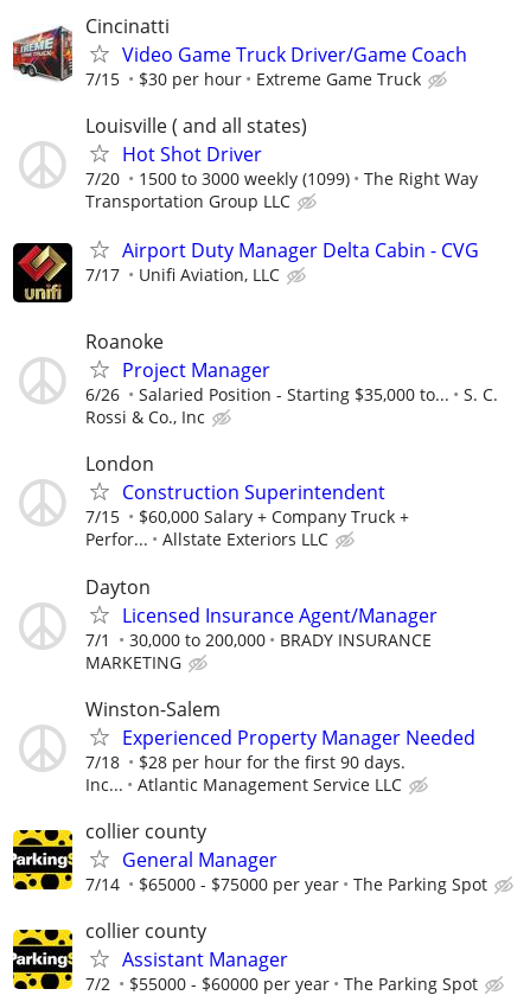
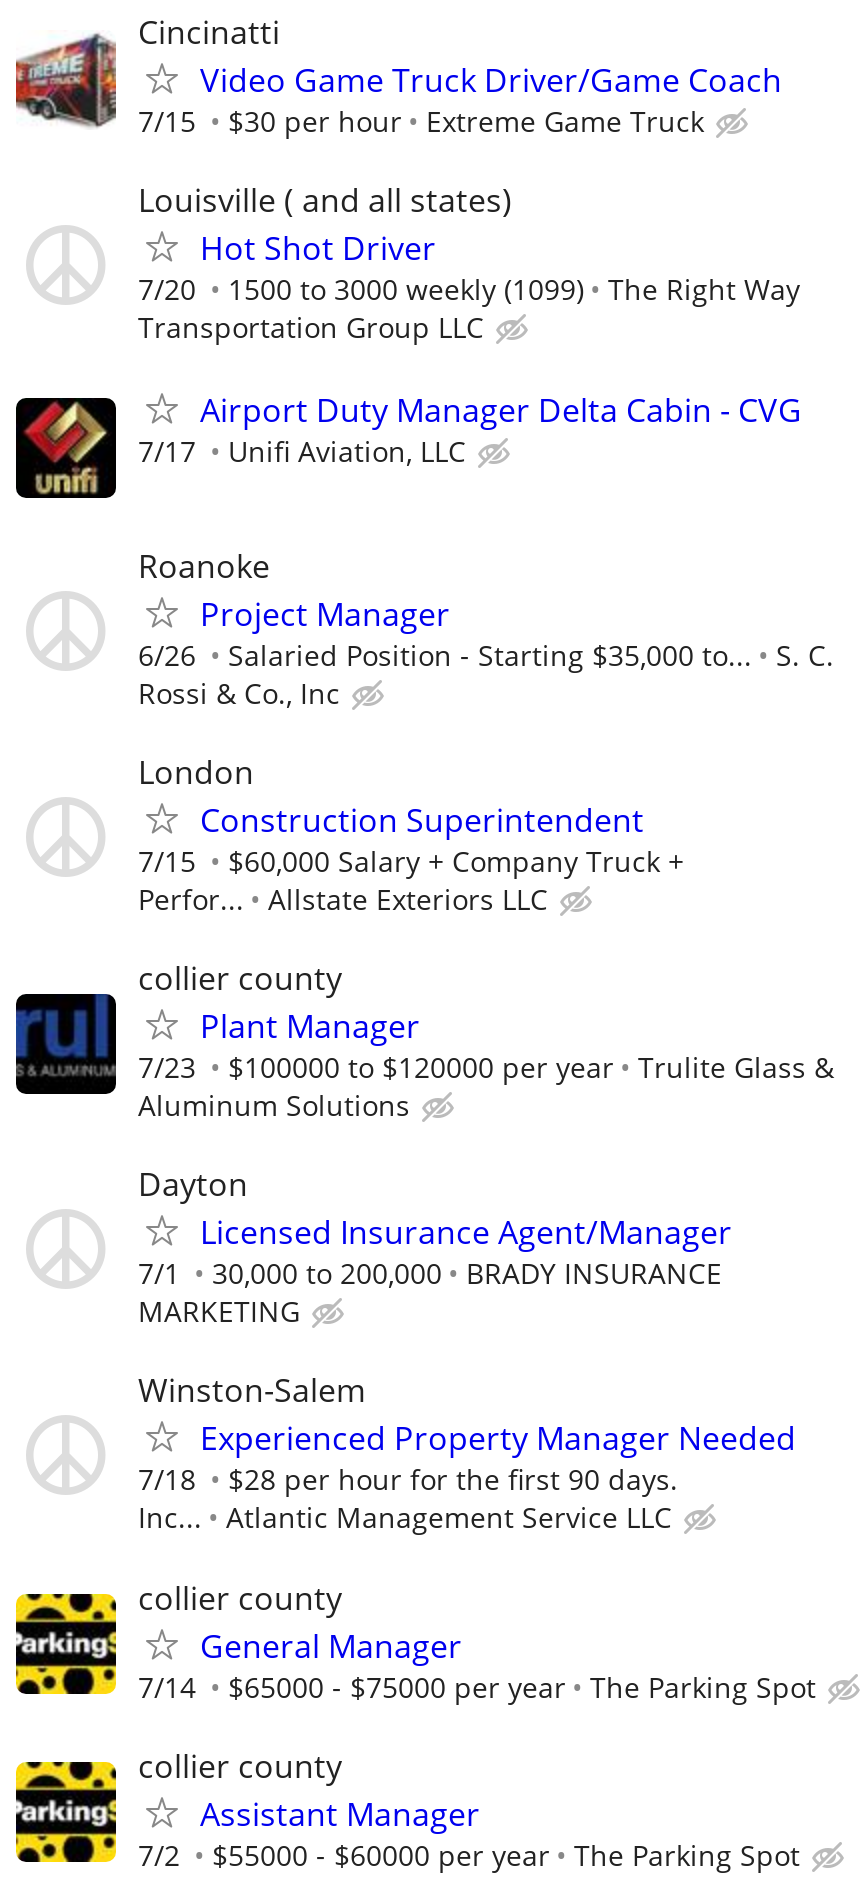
+ [image]
+ collier county
+ Plant Manager
+ 7/23
+ $100000 to $120000 per year
+ Trulite Glass &
+ Aluminum Solutions
